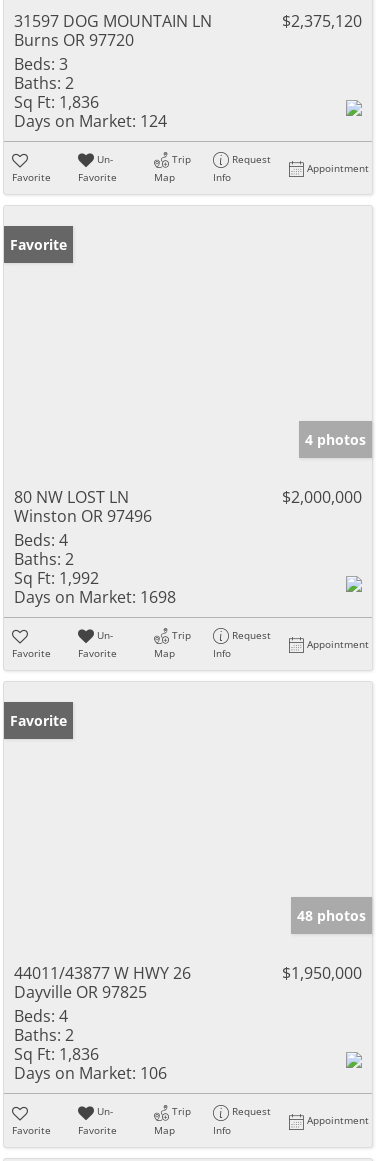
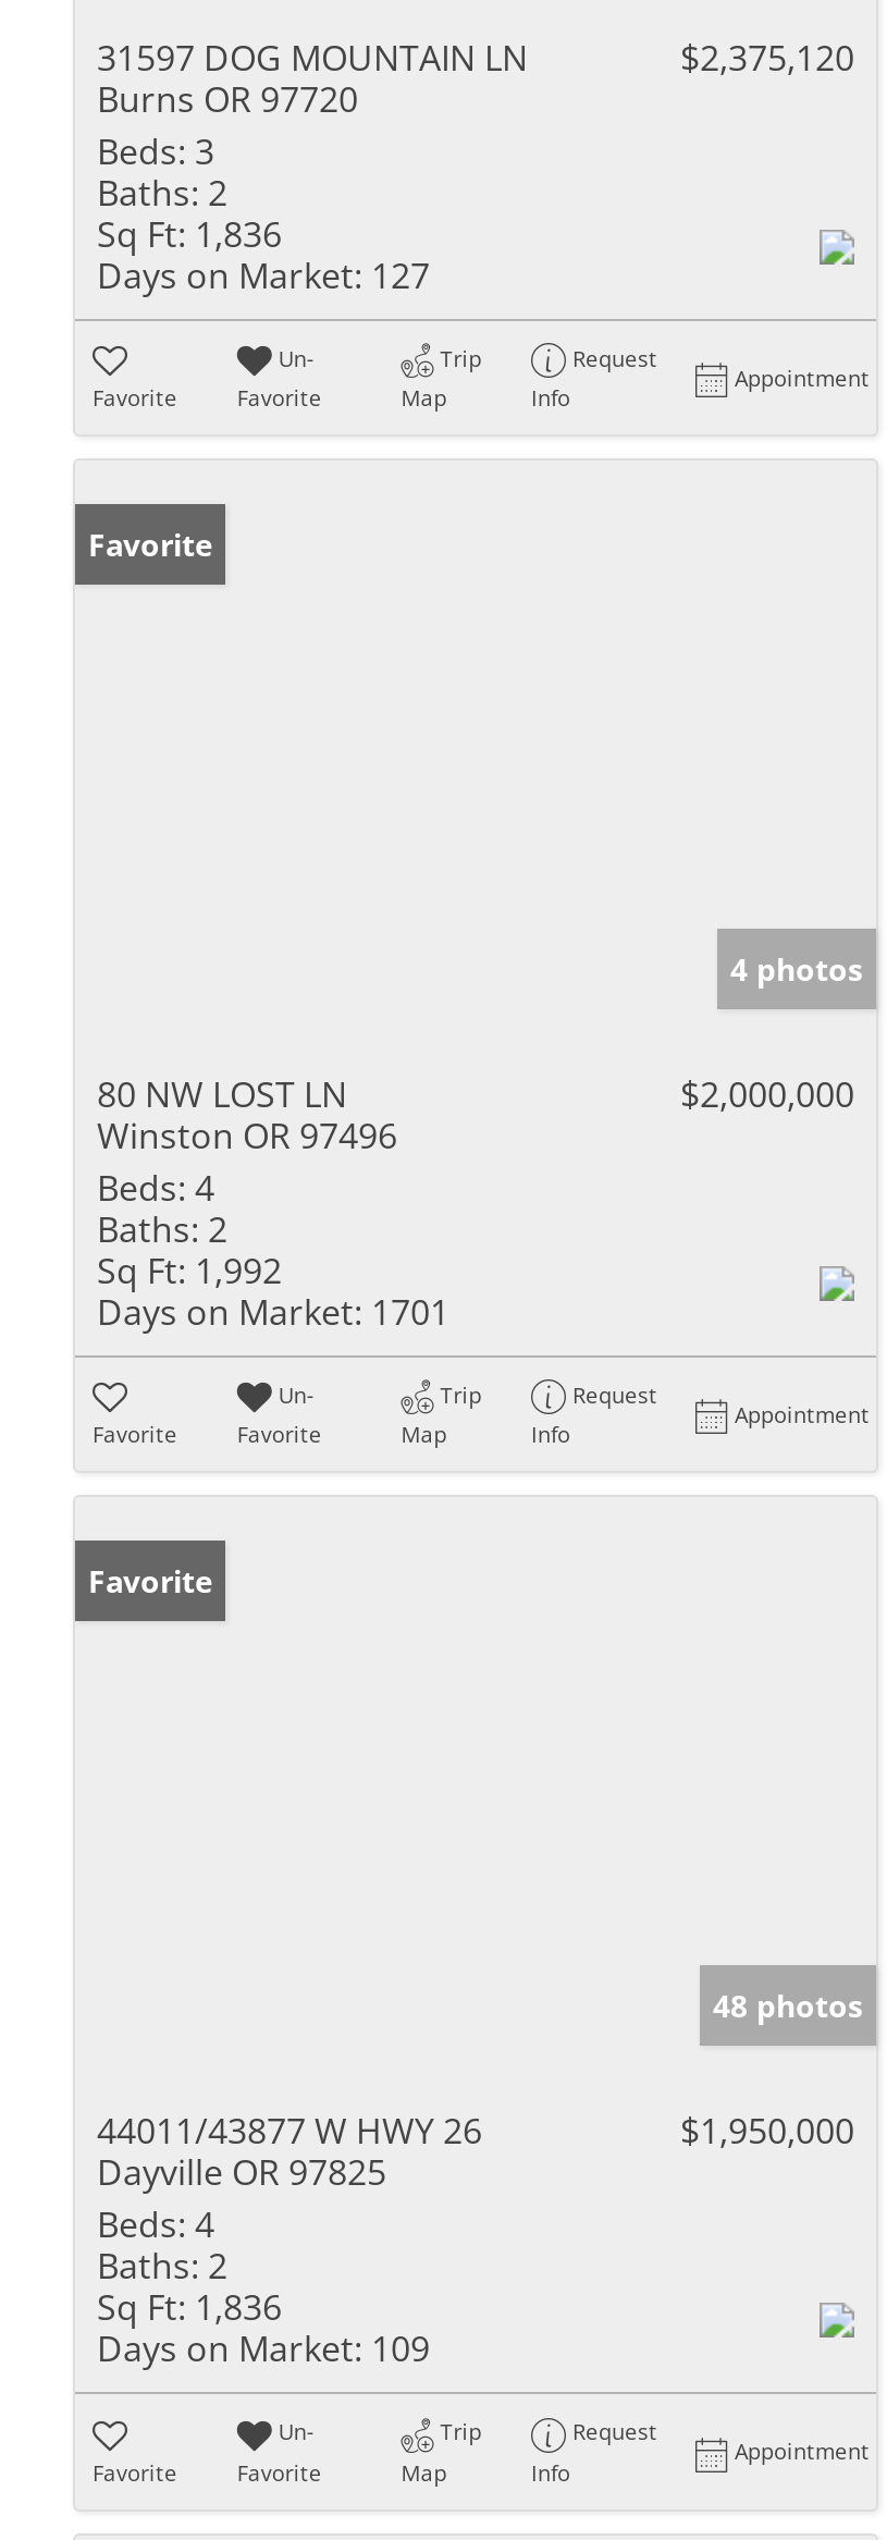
- Days on Market: 124
+ Days on Market: 127

- Days on Market: 1698
+ Days on Market: 1701

- Days on Market: 106
+ Days on Market: 109
